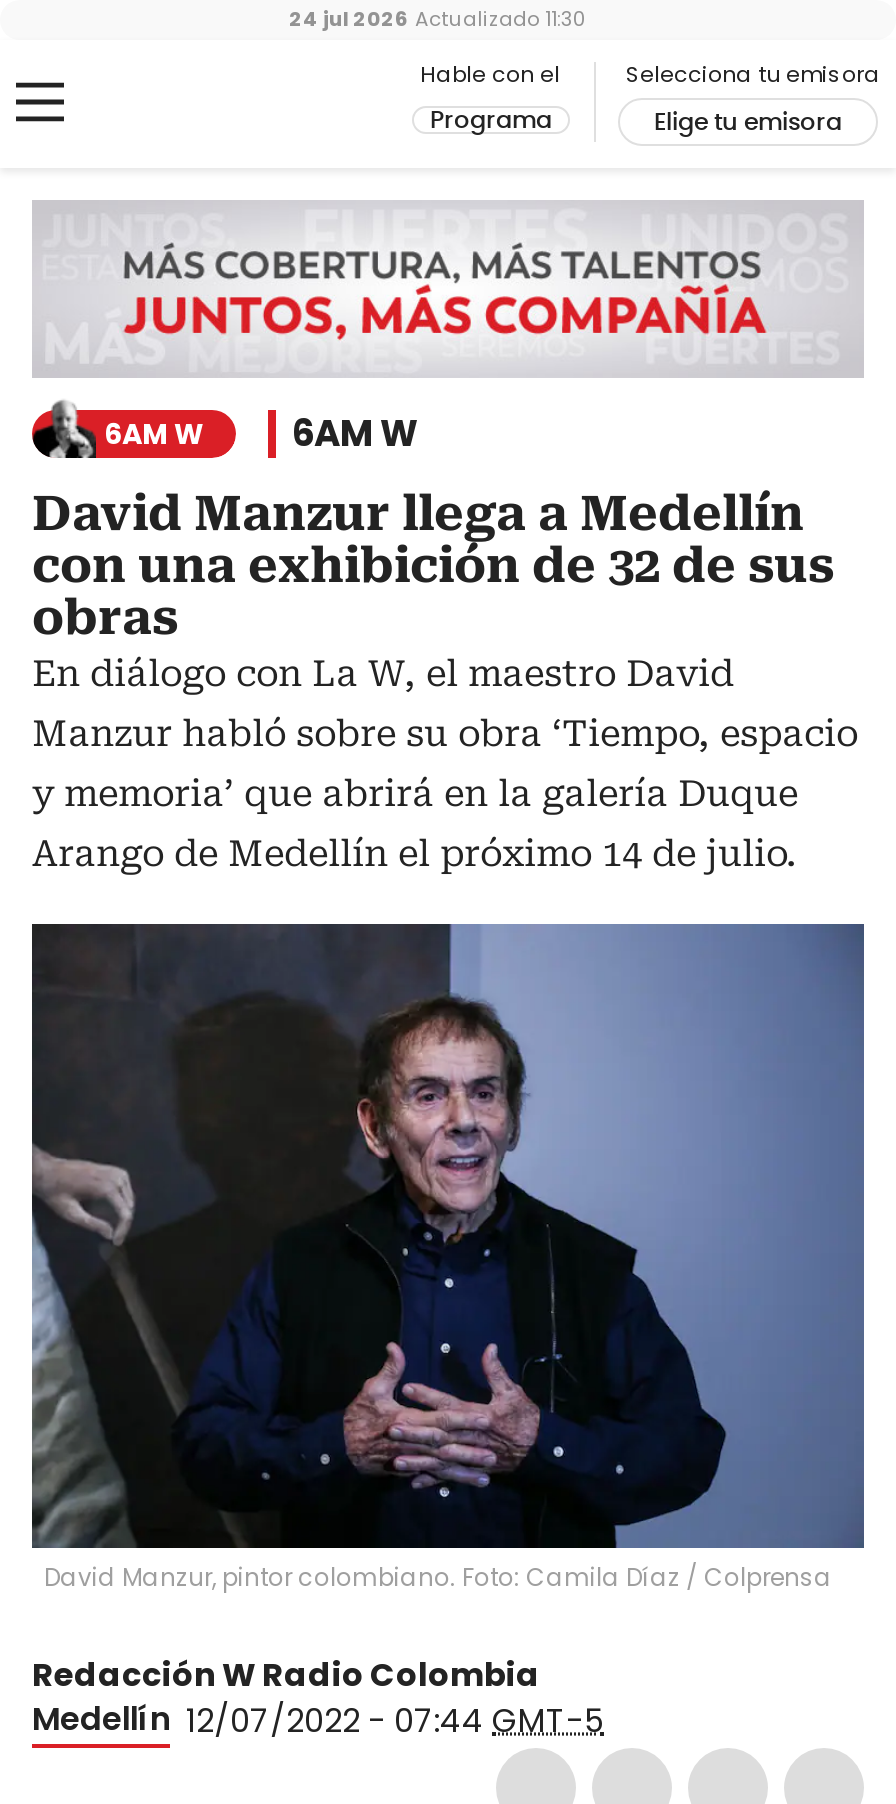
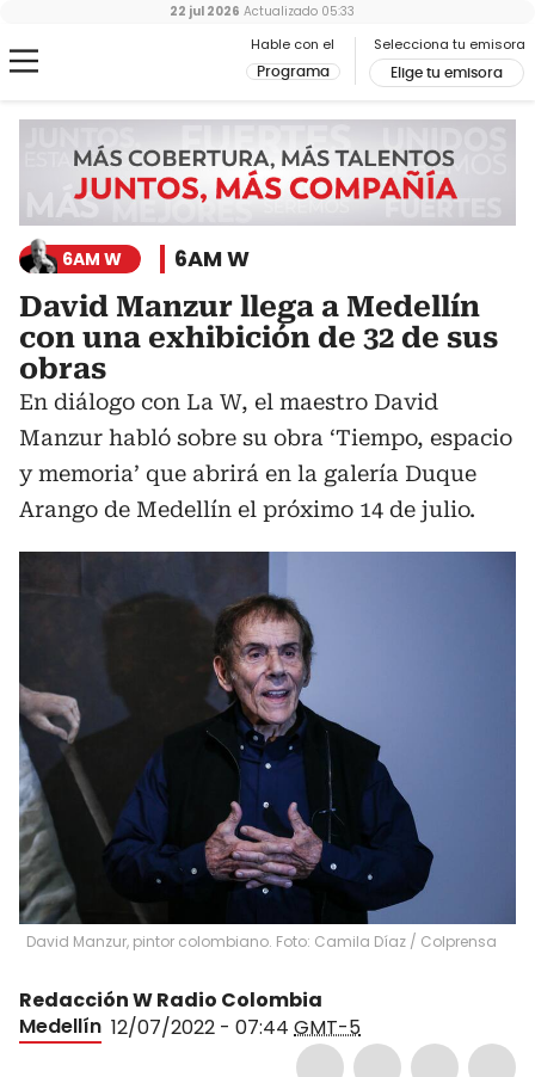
- 24 jul 2026 Actualizado 11:30
+ 22 jul 2026 Actualizado 05:33
